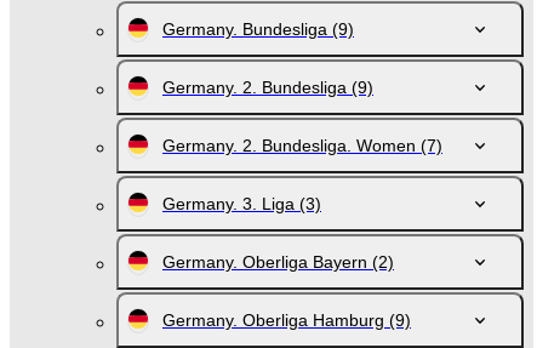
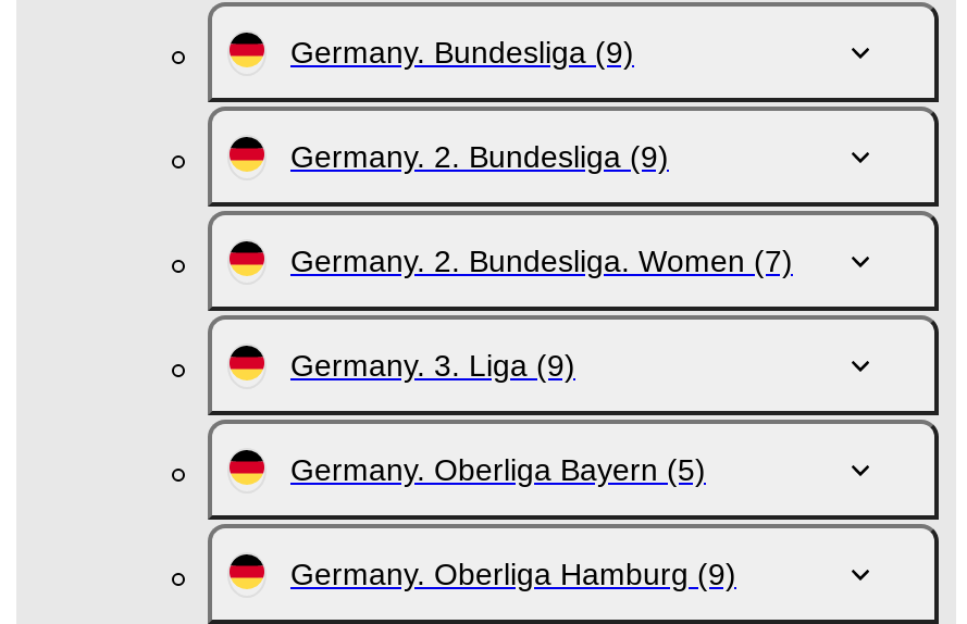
- Germany. 3. Liga (3)
+ Germany. 3. Liga (9)

- Germany. Oberliga Bayern (2)
+ Germany. Oberliga Bayern (5)
